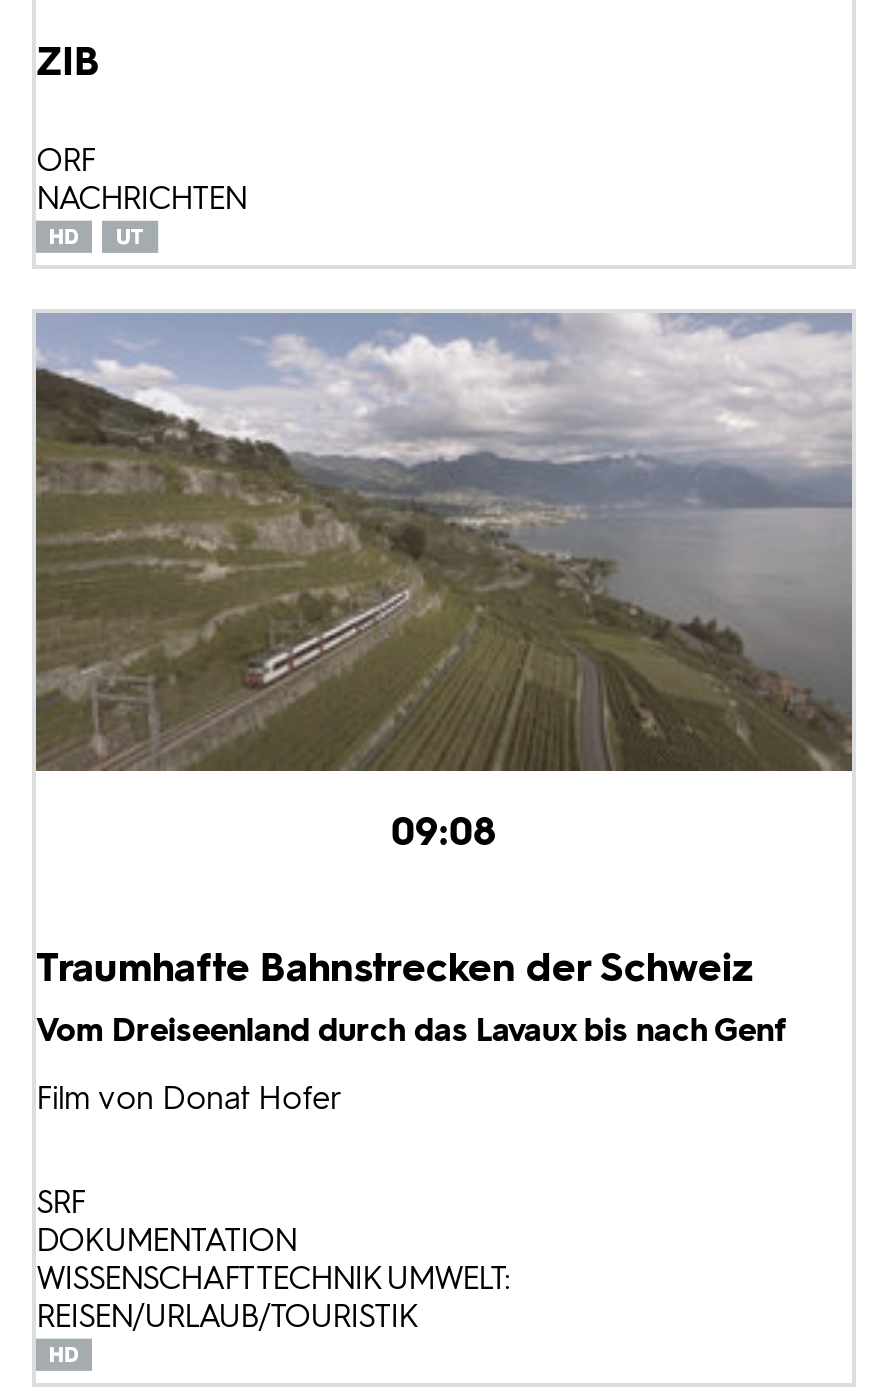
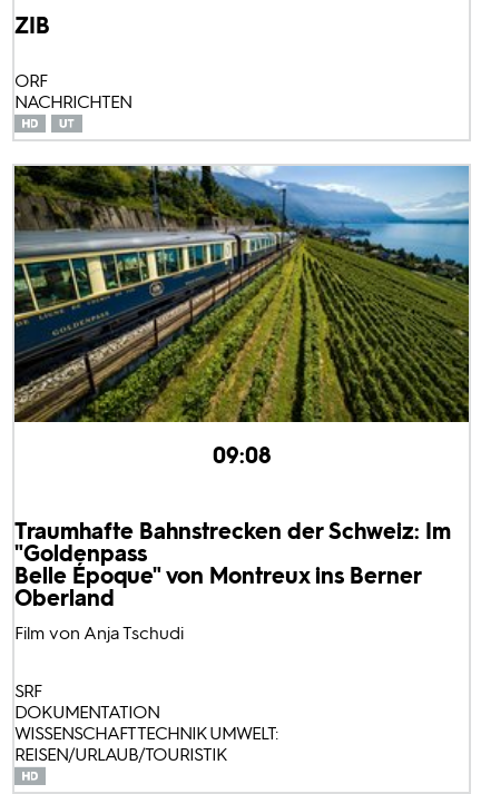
- [image]
+ [image]

- Traumhafte Bahnstrecken der Schweiz
- Vom Dreiseenland durch das Lavaux bis nach Genf
- Film von Donat Hofer
+ Traumhafte Bahnstrecken der Schweiz: Im
+ "Goldenpass
+ Belle Époque" von Montreux ins Berner
+ Oberland
+ Film von Anja Tschudi
